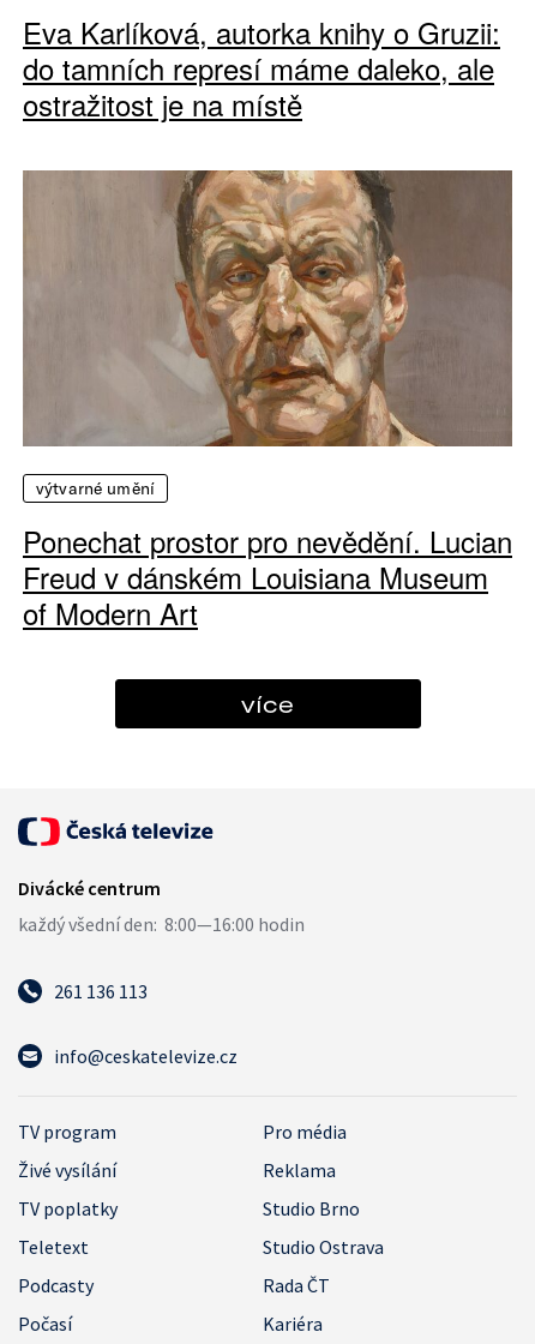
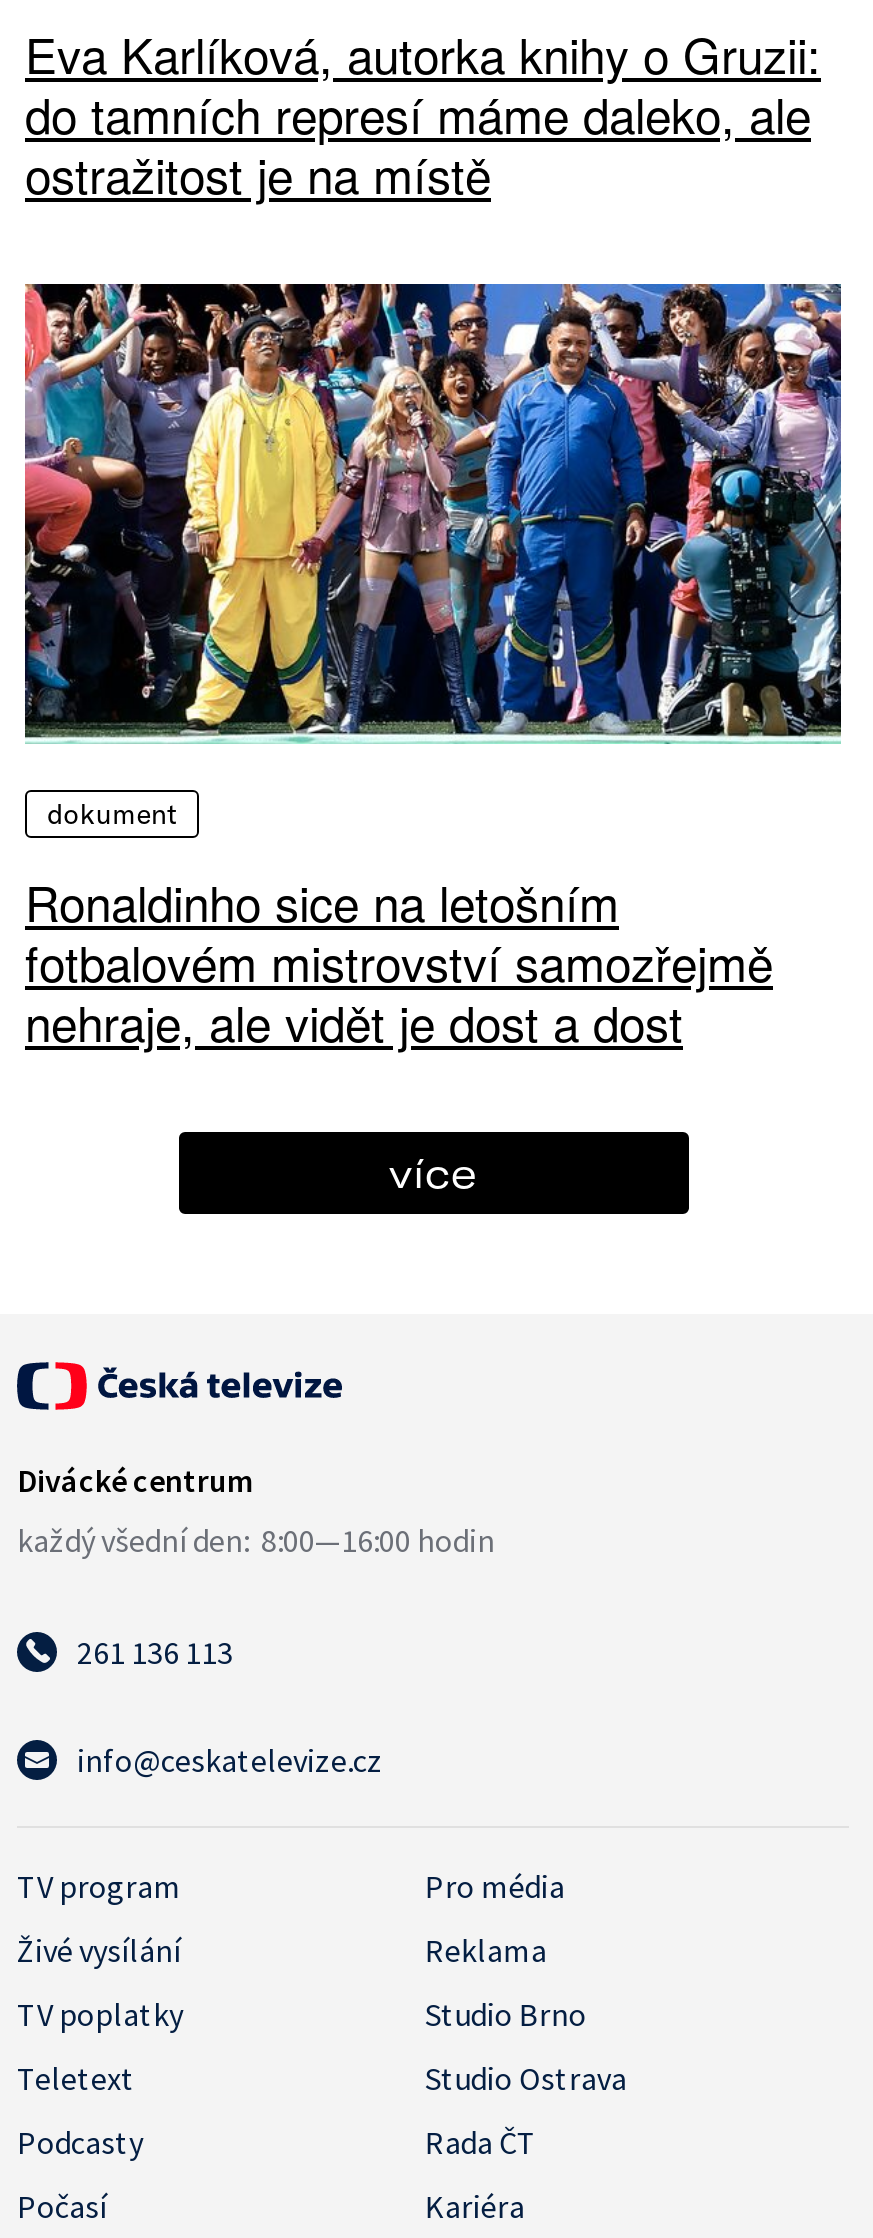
- [image]
- výtvarné umění
+ [image]
+ dokument

- Ponechat prostor pro nevědění. Lucian
- Freud v dánském Louisiana Museum
- of Modern Art
+ Ronaldinho sice na letošním
+ fotbalovém mistrovství samozřejmě
+ nehraje, ale vidět je dost a dost
